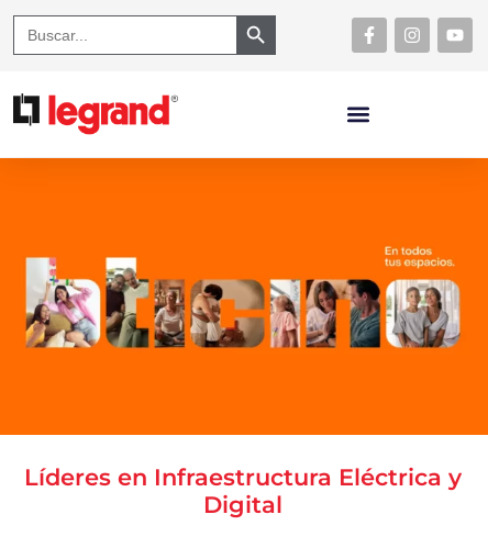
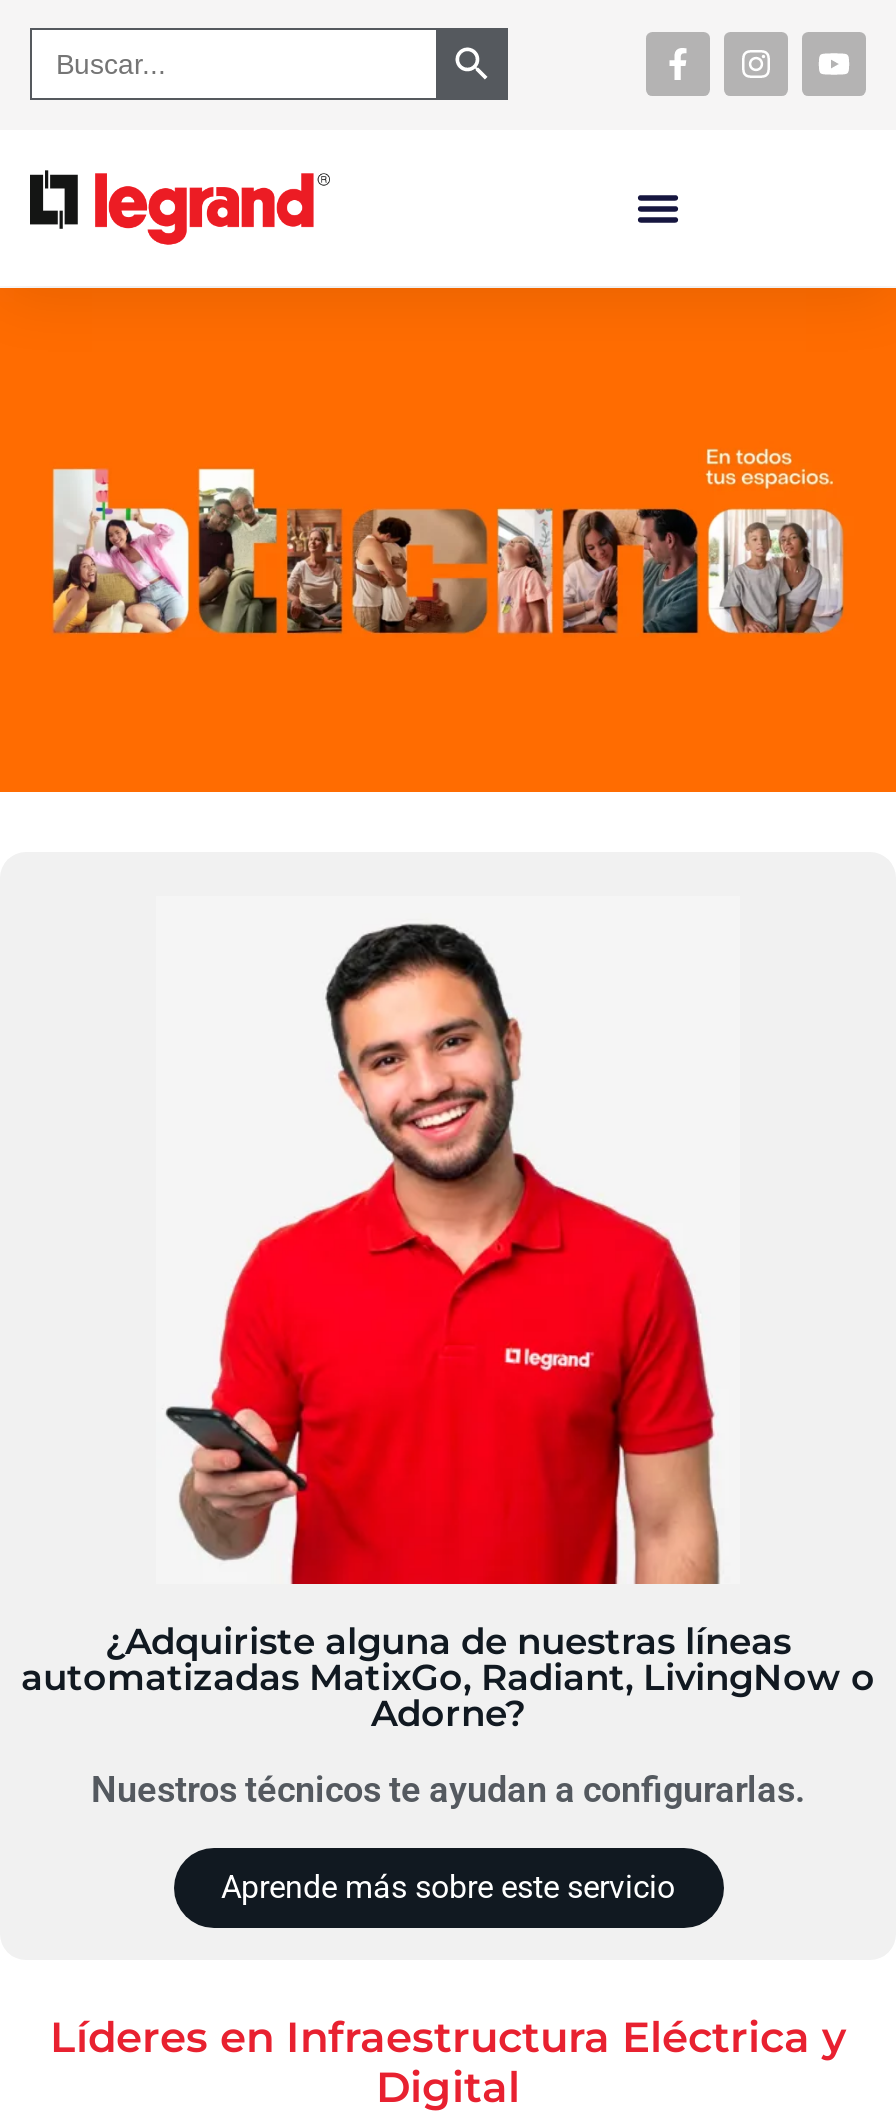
+ [image]
+ ¿Adquiriste alguna de nuestras líneas
+ automatizadas MatixGo, Radiant, LivingNow o
+ Adorne?
+ Nuestros técnicos te ayudan a configurarlas.
+ Aprende más sobre este servicio
